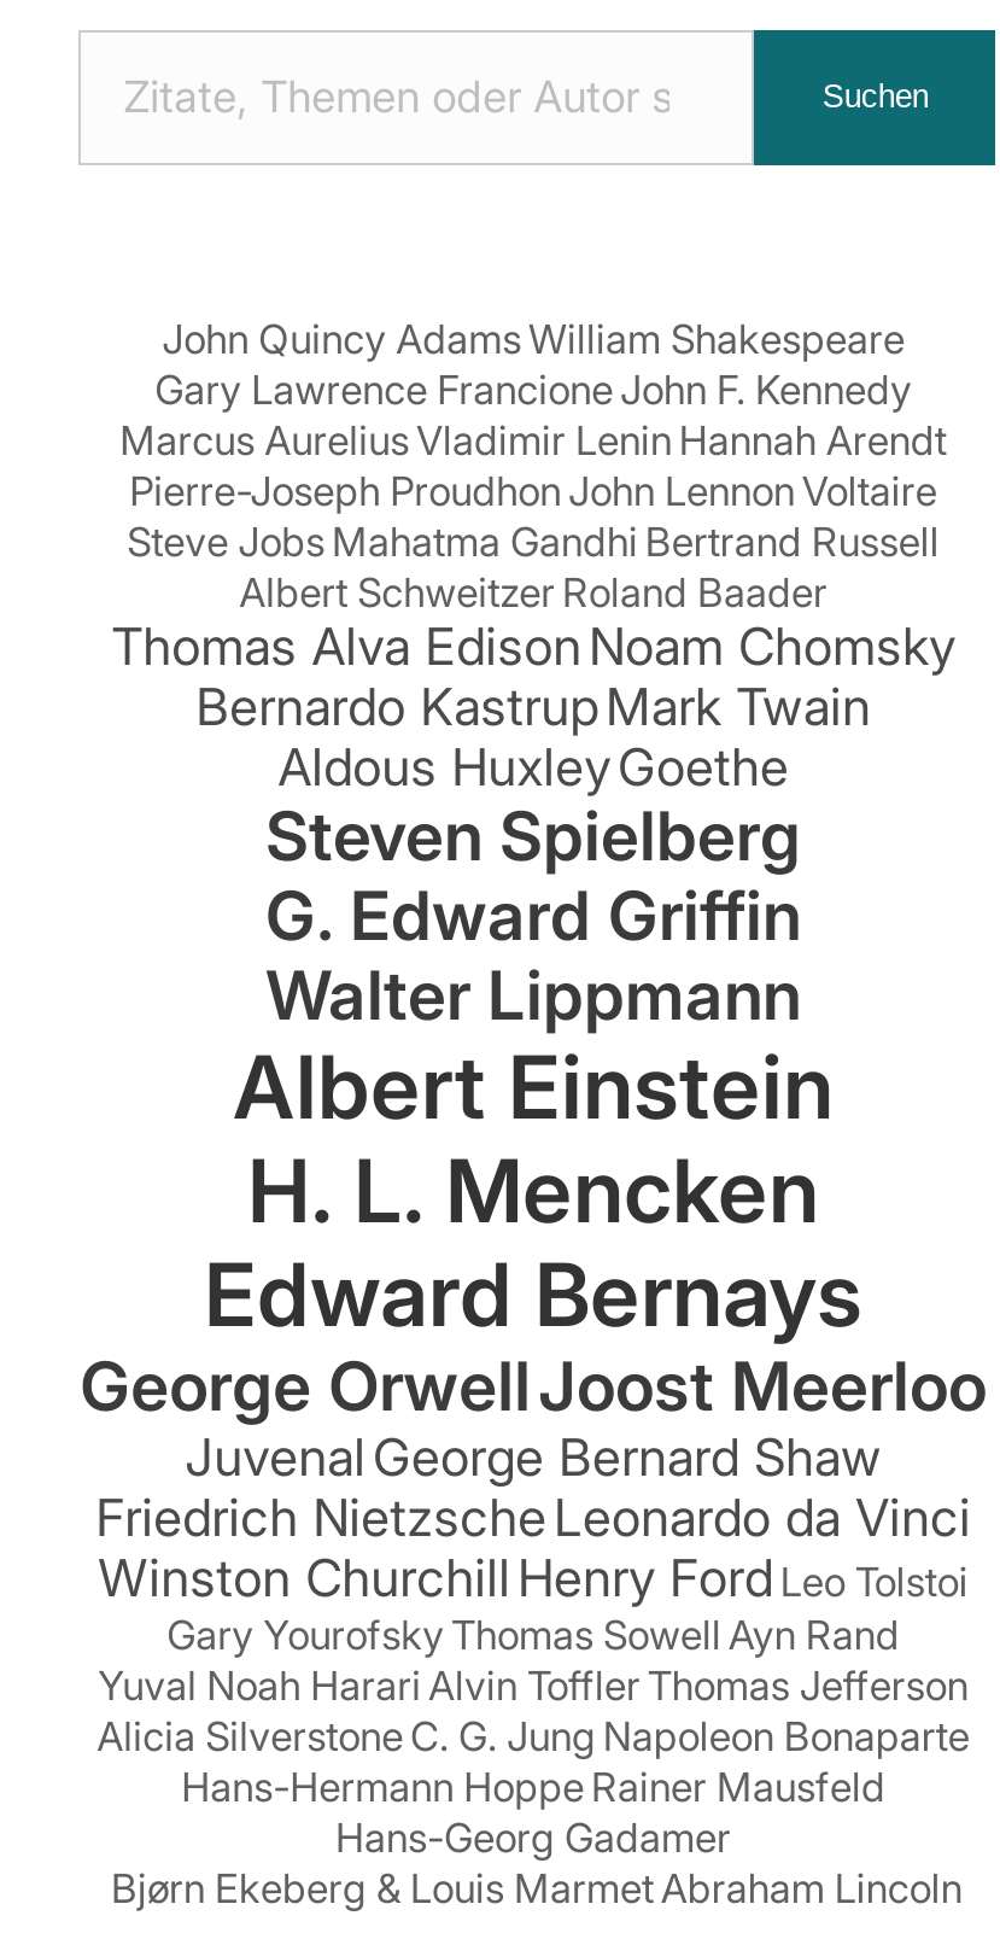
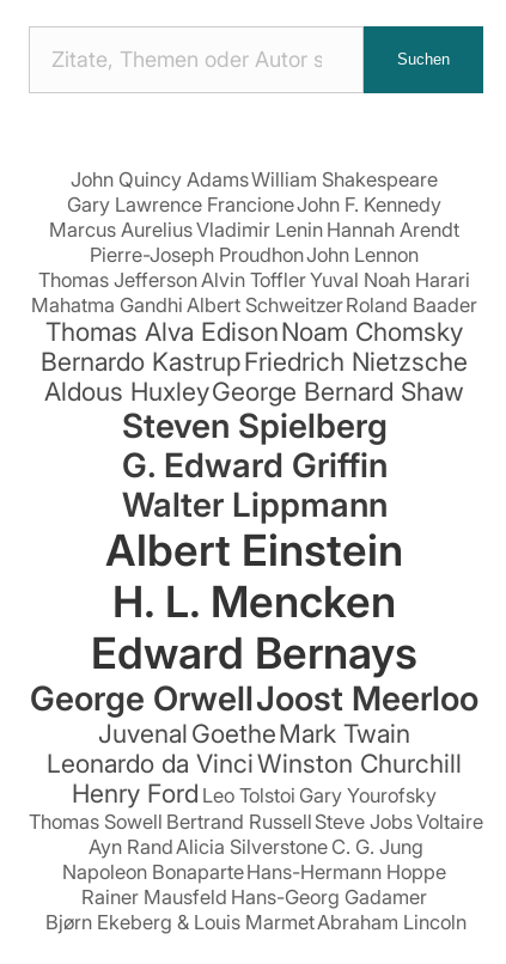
- Pierre-Joseph Proudhon John Lennon Voltaire
- Steve Jobs Mahatma Gandhi Bertrand Russell
- Albert Schweitzer Roland Baader
+ Pierre-Joseph Proudhon John Lennon
+ Thomas Jefferson Alvin Toffler Yuval Noah Harari
+ Mahatma Gandhi Albert Schweitzer Roland Baader

- Bernardo Kastrup Mark Twain
- Aldous Huxley Goethe
+ Bernardo Kastrup Friedrich Nietzsche
+ Aldous Huxley George Bernard Shaw

- Juvenal George Bernard Shaw
- Friedrich Nietzsche Leonardo da Vinci
- Winston Churchill Henry Ford Leo Tolstoi
- Gary Yourofsky Thomas Sowell Ayn Rand
- Yuval Noah Harari Alvin Toffler Thomas Jefferson
- Alicia Silverstone C. G. Jung Napoleon Bonaparte
- Hans-Hermann Hoppe Rainer Mausfeld
- Hans-Georg Gadamer
+ Juvenal Goethe Mark Twain
+ Leonardo da Vinci Winston Churchill
+ Henry Ford Leo Tolstoi Gary Yourofsky
+ Thomas Sowell Bertrand Russell Steve Jobs Voltaire
+ Ayn Rand Alicia Silverstone C. G. Jung
+ Napoleon Bonaparte Hans-Hermann Hoppe
+ Rainer Mausfeld Hans-Georg Gadamer
